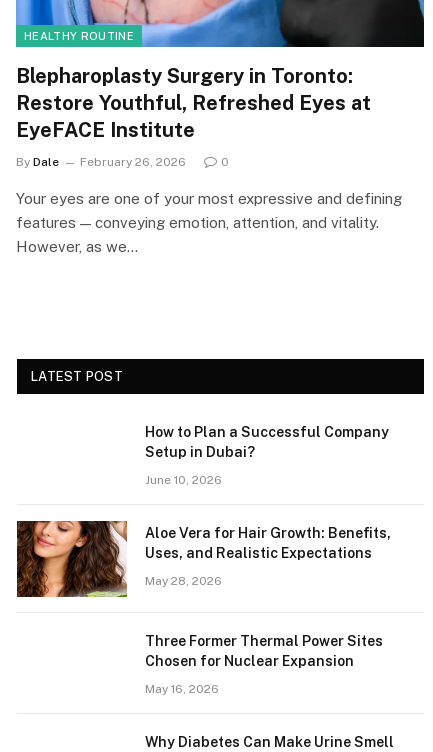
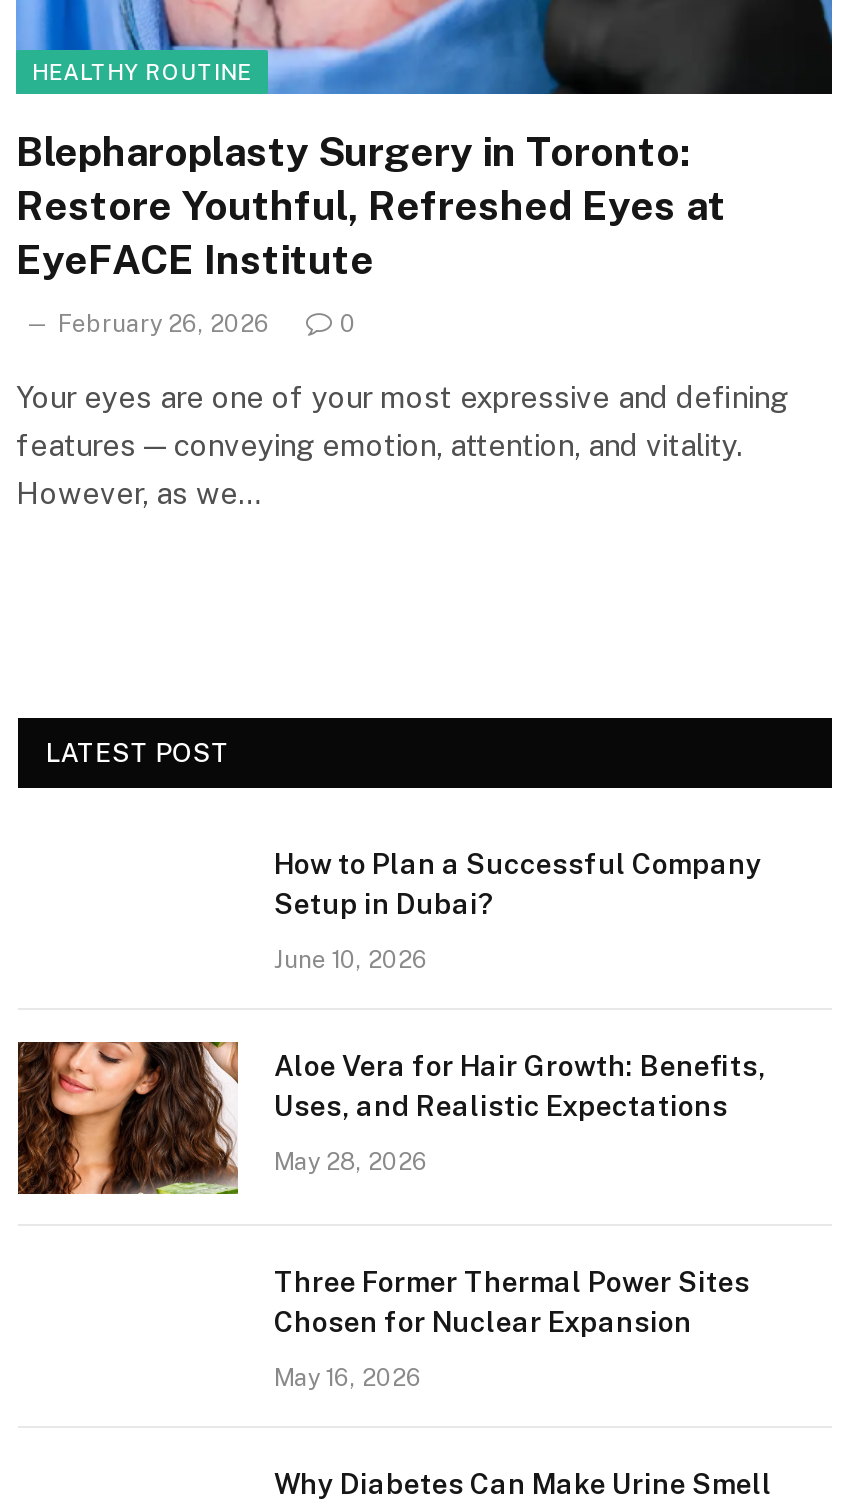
- By Dale
